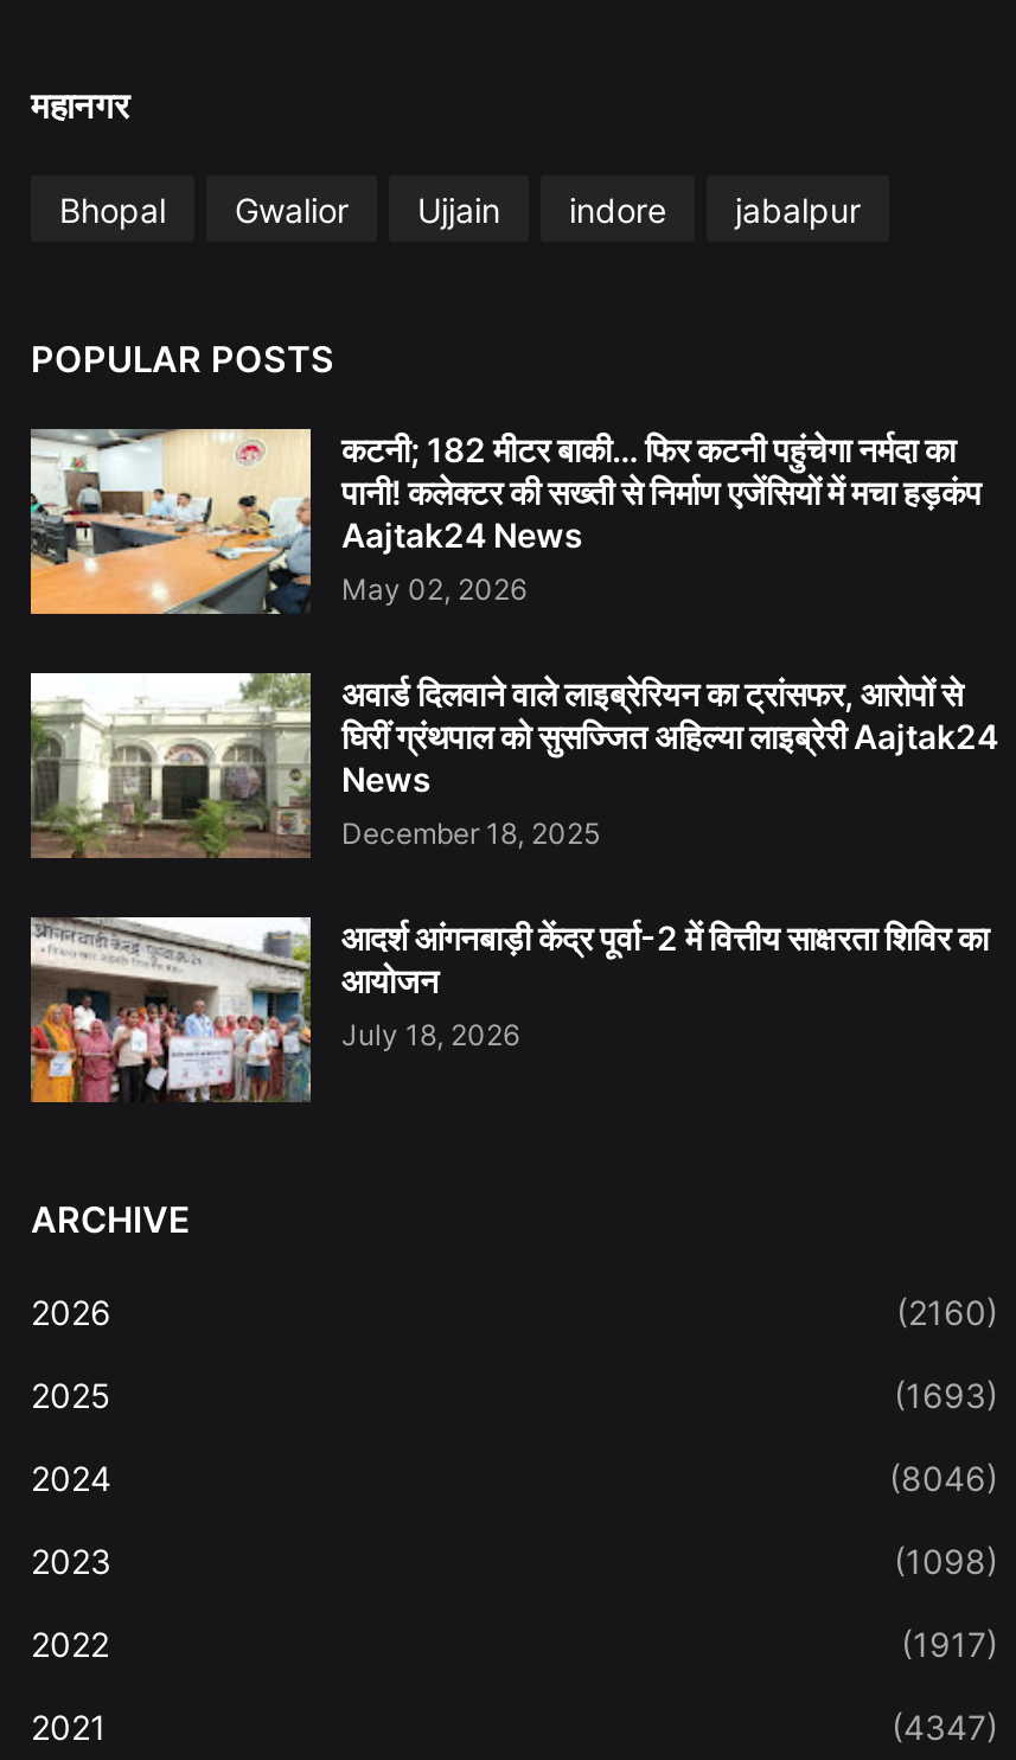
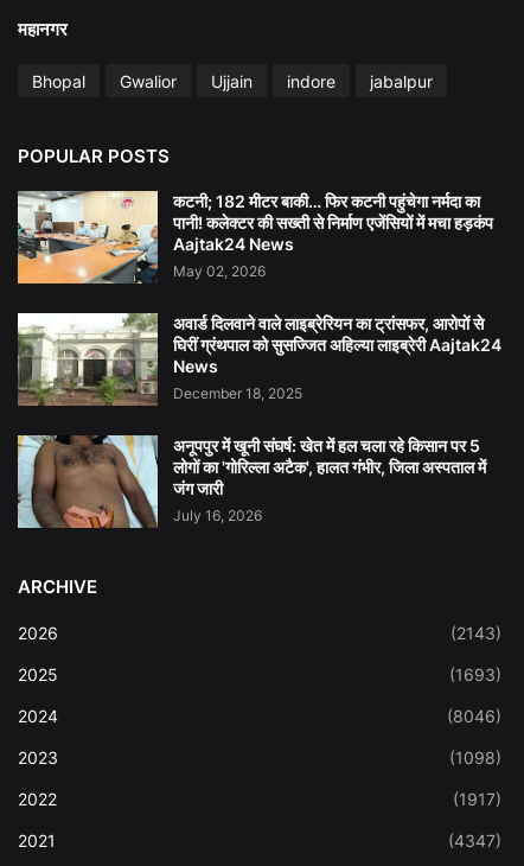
- [image]
- आदर्श आंगनबाड़ी केंद्र पूर्वा-2 में वित्तीय साक्षरता शिविर का
- आयोजन
- July 18, 2026
+ [image]
+ अनूपपुर में खूनी संघर्ष: खेत में हल चला रहे किसान पर 5
+ लोगों का 'गोरिल्ला अटैक', हालत गंभीर, जिला अस्पताल में
+ जंग जारी
+ July 16, 2026

- (2160)
+ (2143)
